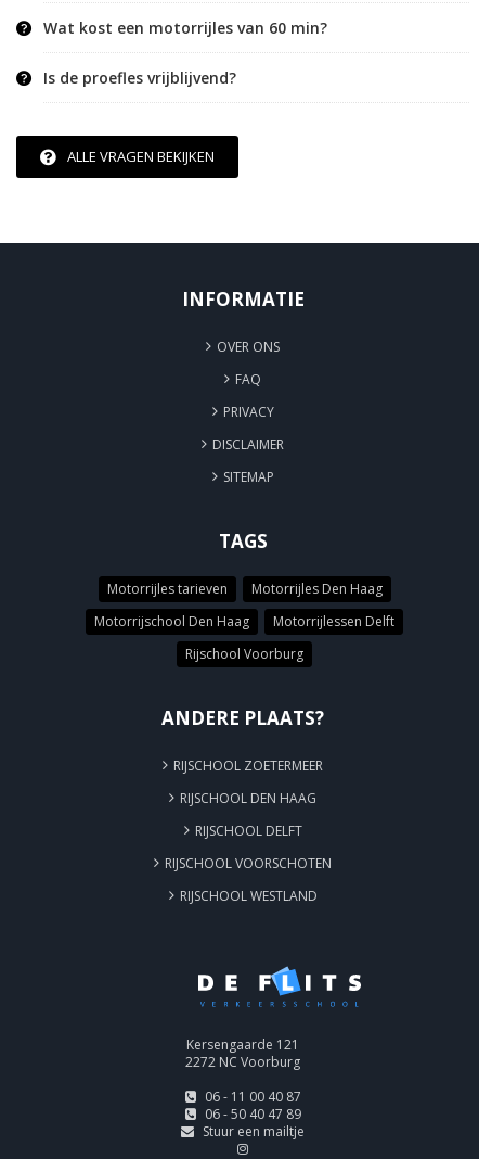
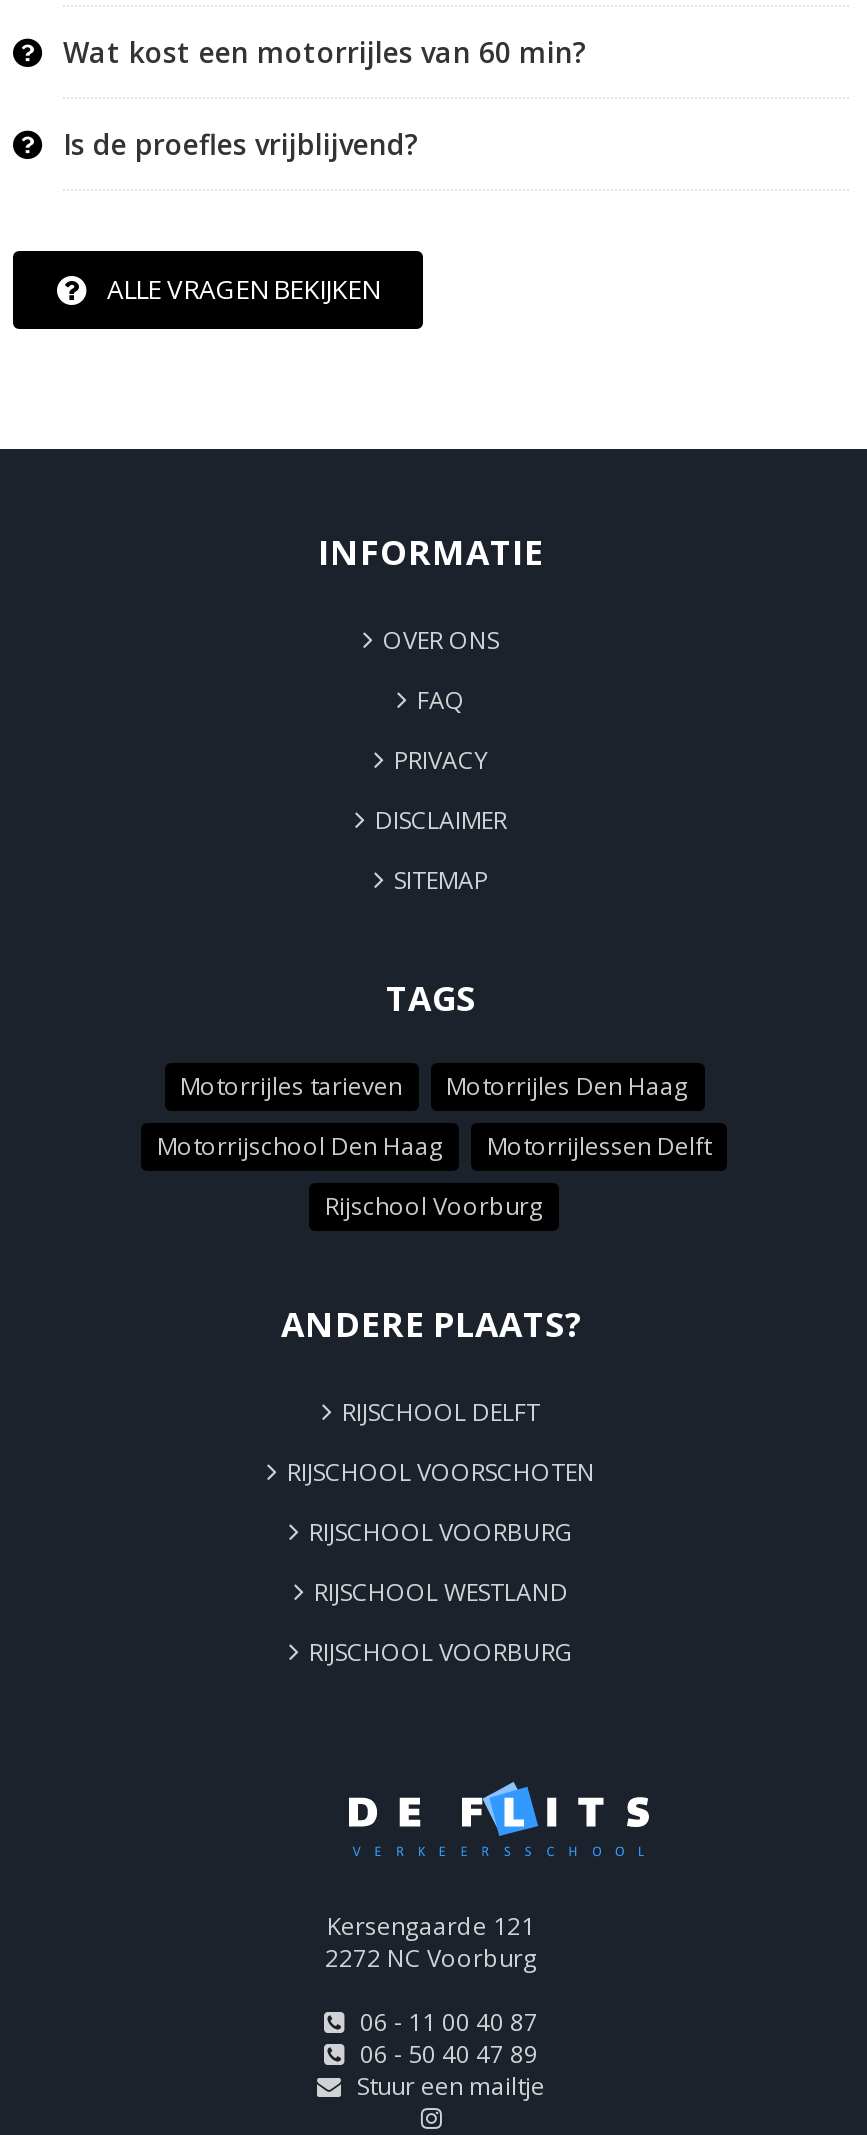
- RIJSCHOOL ZOETERMEER
- RIJSCHOOL DEN HAAG

moved up: RIJSCHOOL DELFT | RIJSCHOOL VOORSCHOTEN

+ RIJSCHOOL VOORBURG

moved up: RIJSCHOOL WESTLAND

+ RIJSCHOOL VOORBURG
